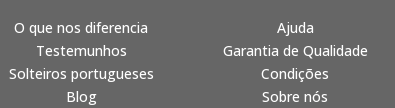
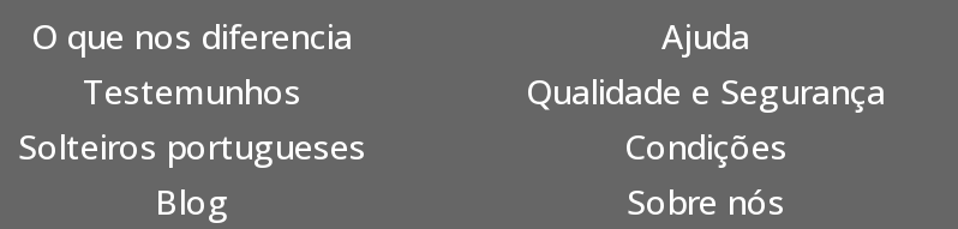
- Garantia de Qualidade
+ Qualidade e Segurança
